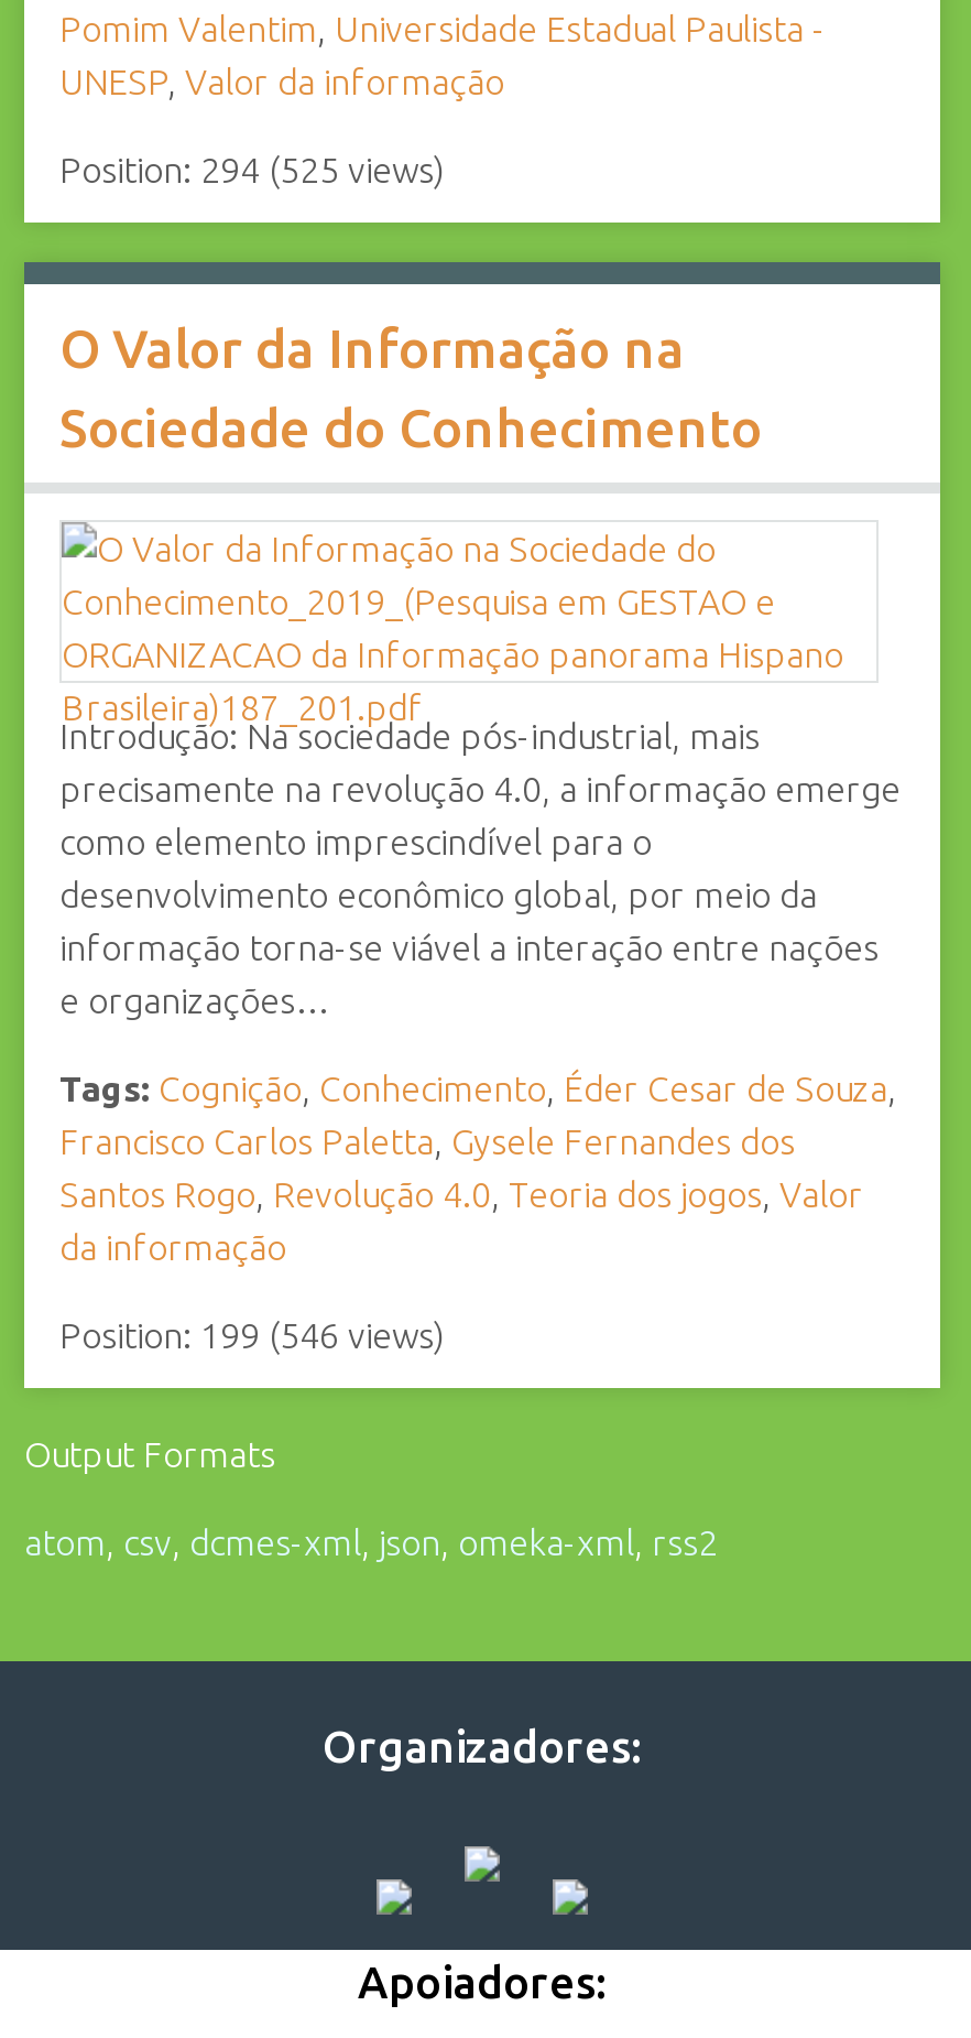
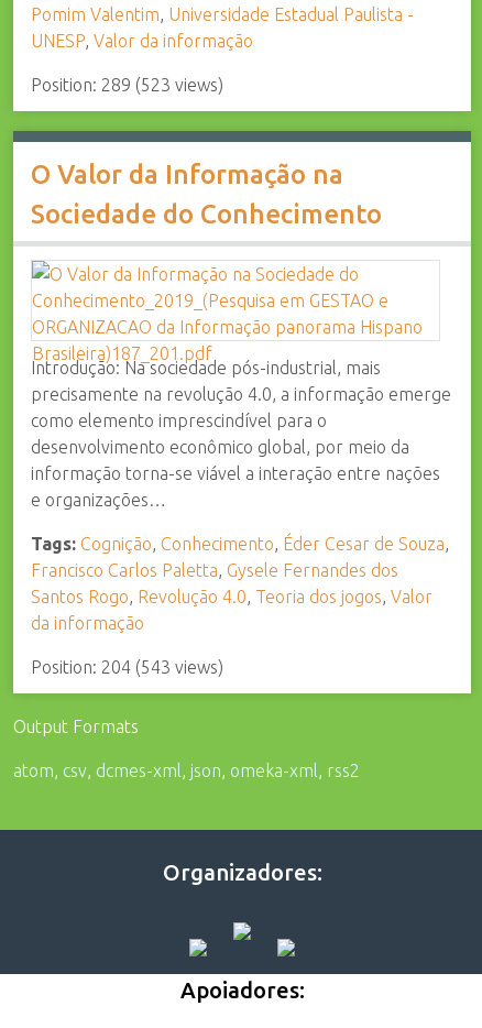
- Position: 294 (525 views)
+ Position: 289 (523 views)

- Position: 199 (546 views)
+ Position: 204 (543 views)
